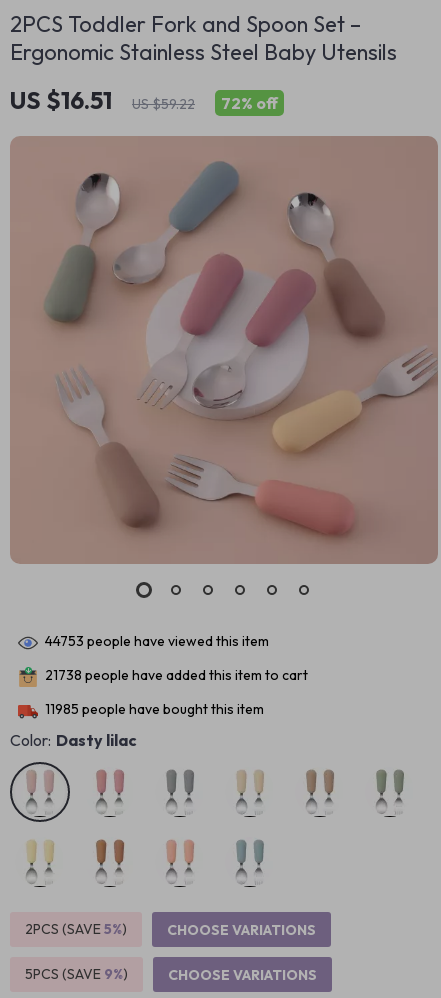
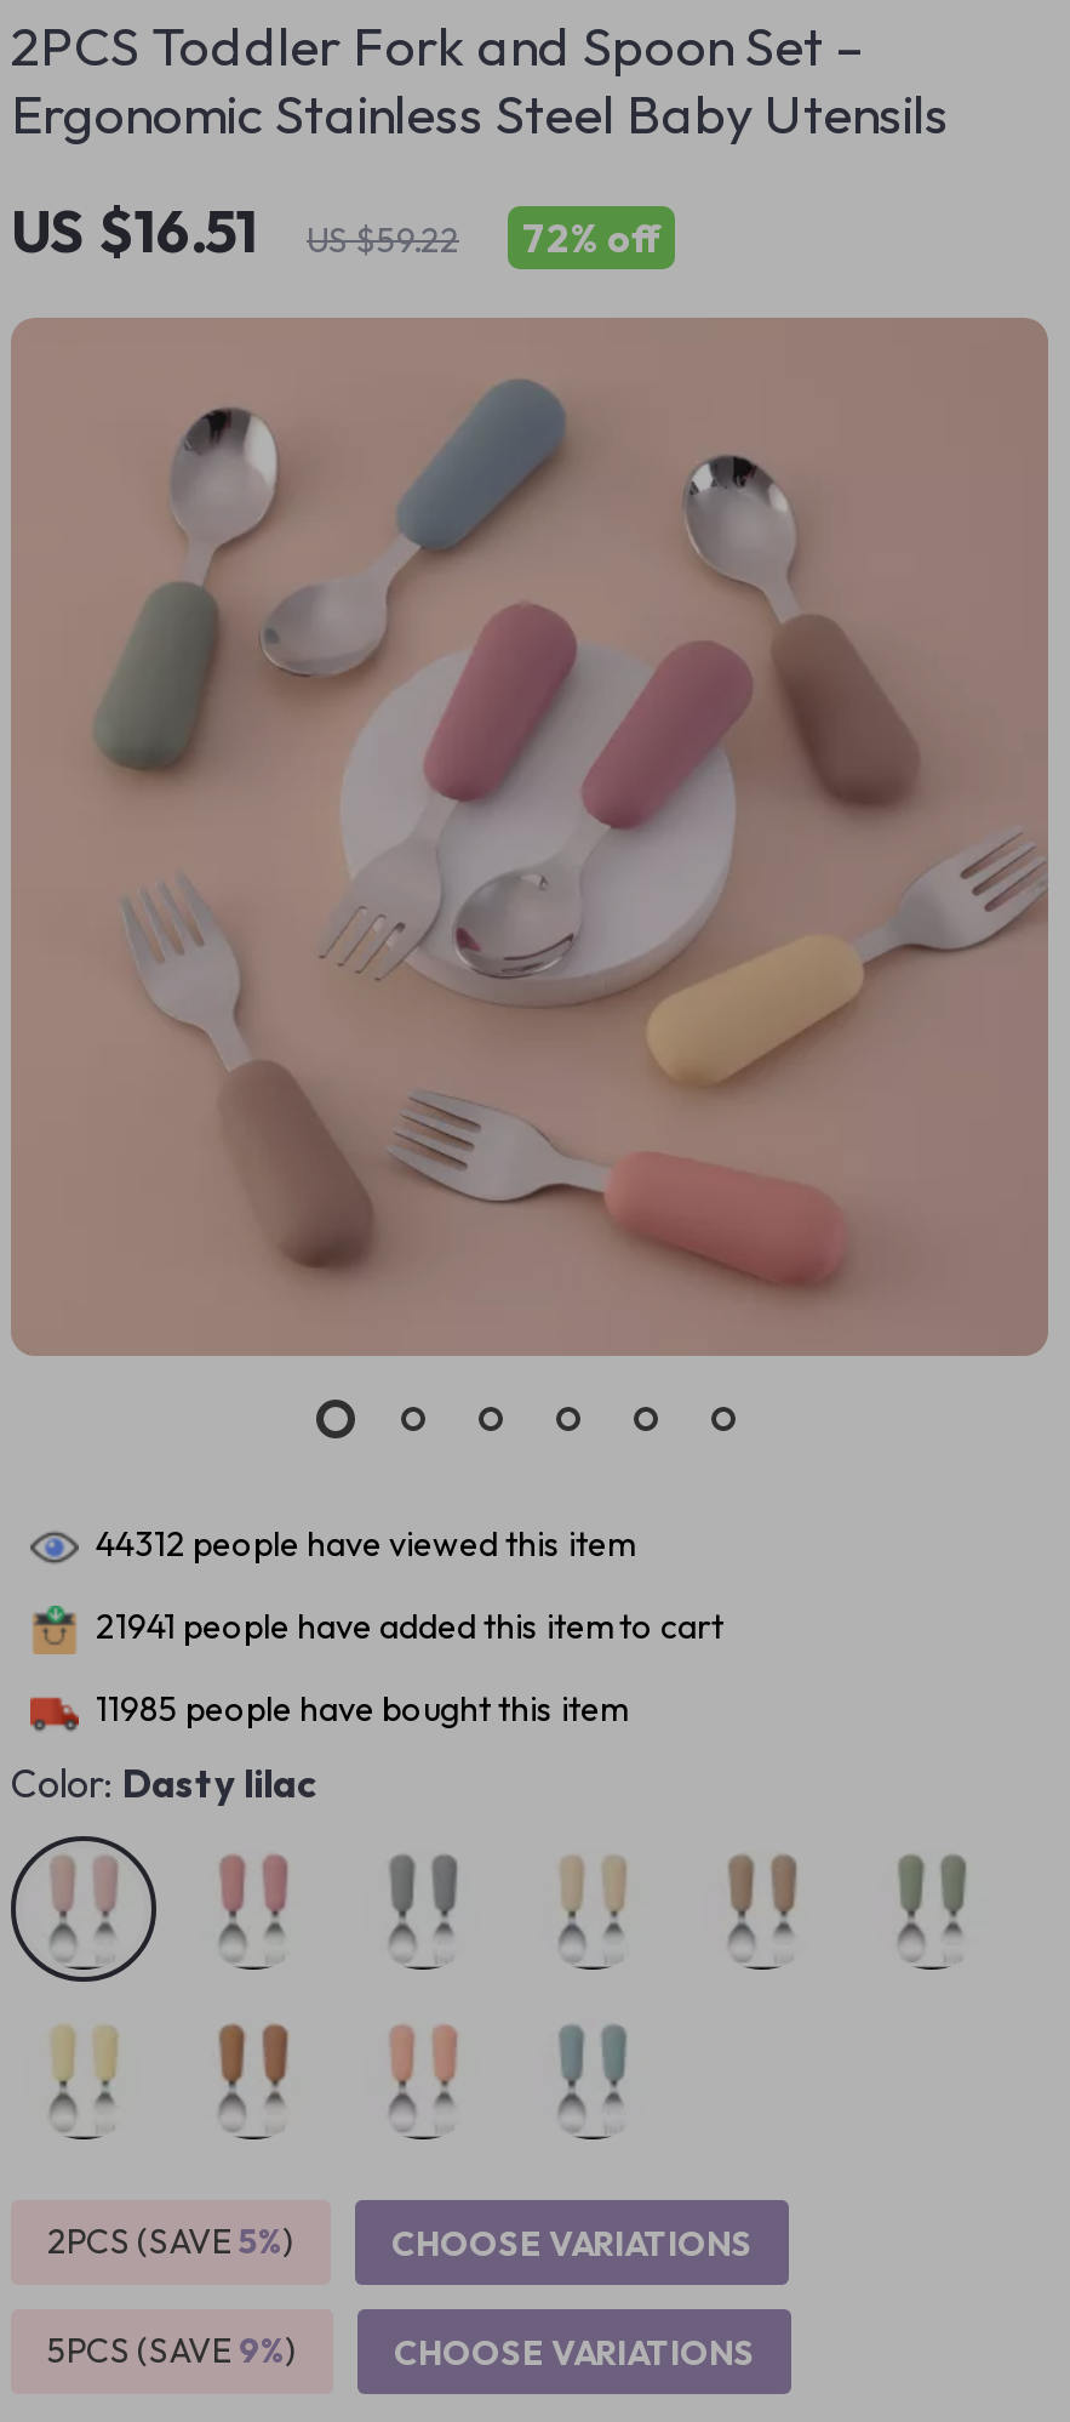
- 44753 people have viewed this item
+ 44312 people have viewed this item

- 21738 people have added this item to cart
+ 21941 people have added this item to cart
